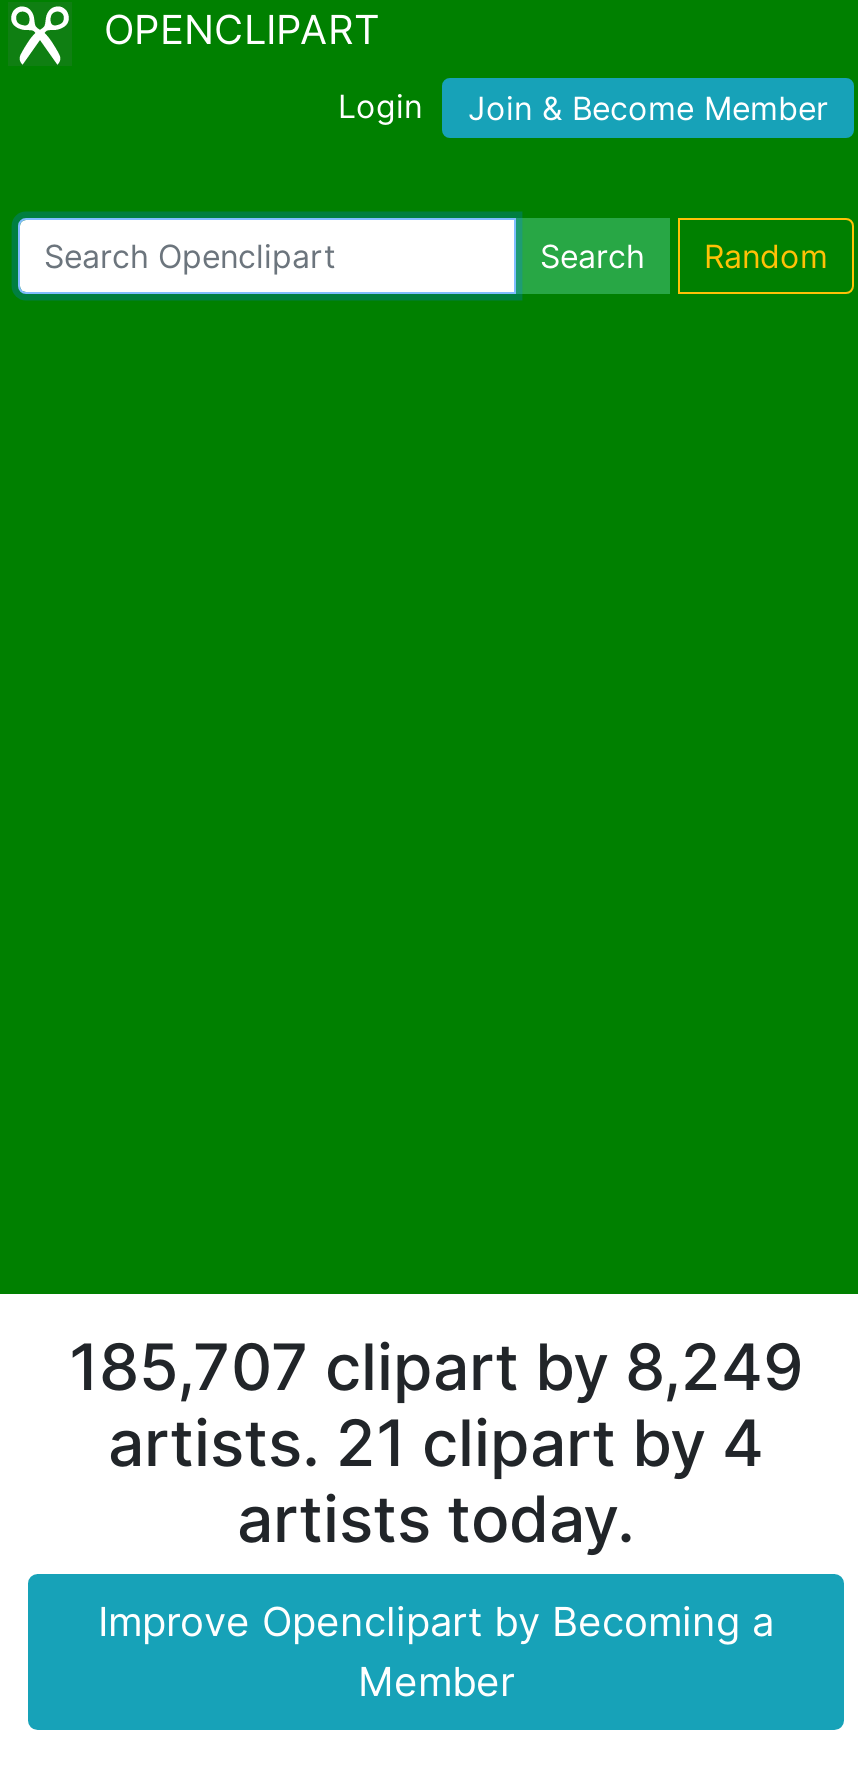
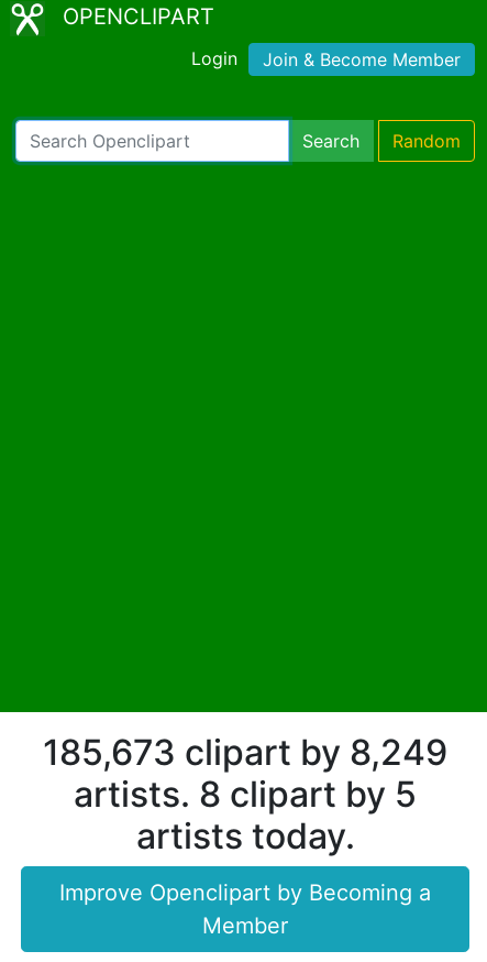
- 185,707 clipart by 8,249
+ 185,673 clipart by 8,249

- artists. 21 clipart by 4
+ artists. 8 clipart by 5
